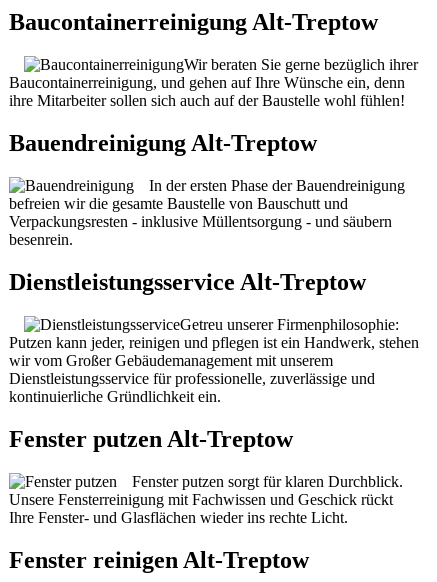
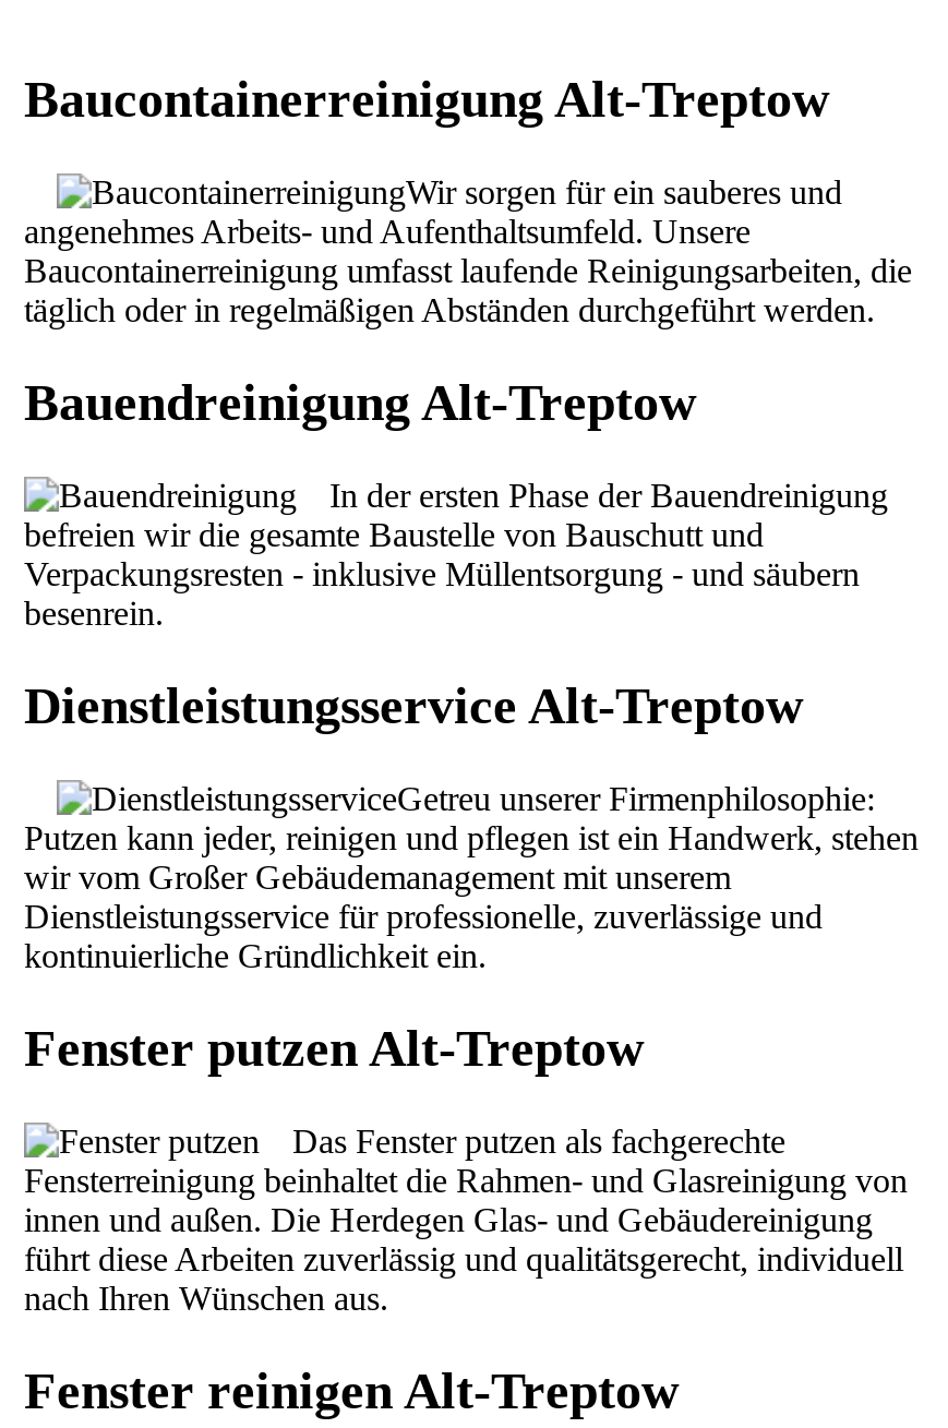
- Wir beraten Sie gerne bezüglich ihrer
- Baucontainerreinigung, und gehen auf Ihre Wünsche ein, denn
- ihre Mitarbeiter sollen sich auch auf der Baustelle wohl fühlen!
+ Wir sorgen für ein sauberes und
+ angenehmes Arbeits- und Aufenthaltsumfeld. Unsere
+ Baucontainerreinigung umfasst laufende Reinigungsarbeiten, die
+ täglich oder in regelmäßigen Abständen durchgeführt werden.

- Fenster putzen sorgt für klaren Durchblick.
- Unsere Fensterreinigung mit Fachwissen und Geschick rückt
- Ihre Fenster- und Glasflächen wieder ins rechte Licht.
+ Das Fenster putzen als fachgerechte
+ Fensterreinigung beinhaltet die Rahmen- und Glasreinigung von
+ innen und außen. Die Herdegen Glas- und Gebäudereinigung
+ führt diese Arbeiten zuverlässig und qualitätsgerecht, individuell
+ nach Ihren Wünschen aus.
